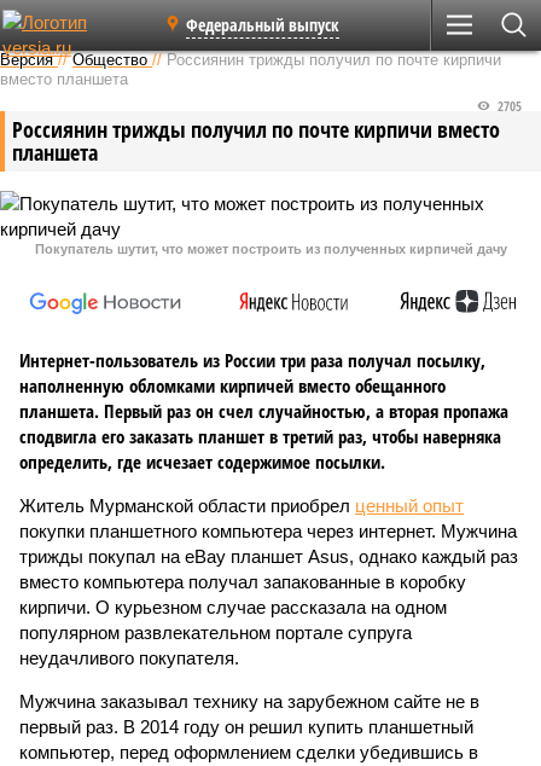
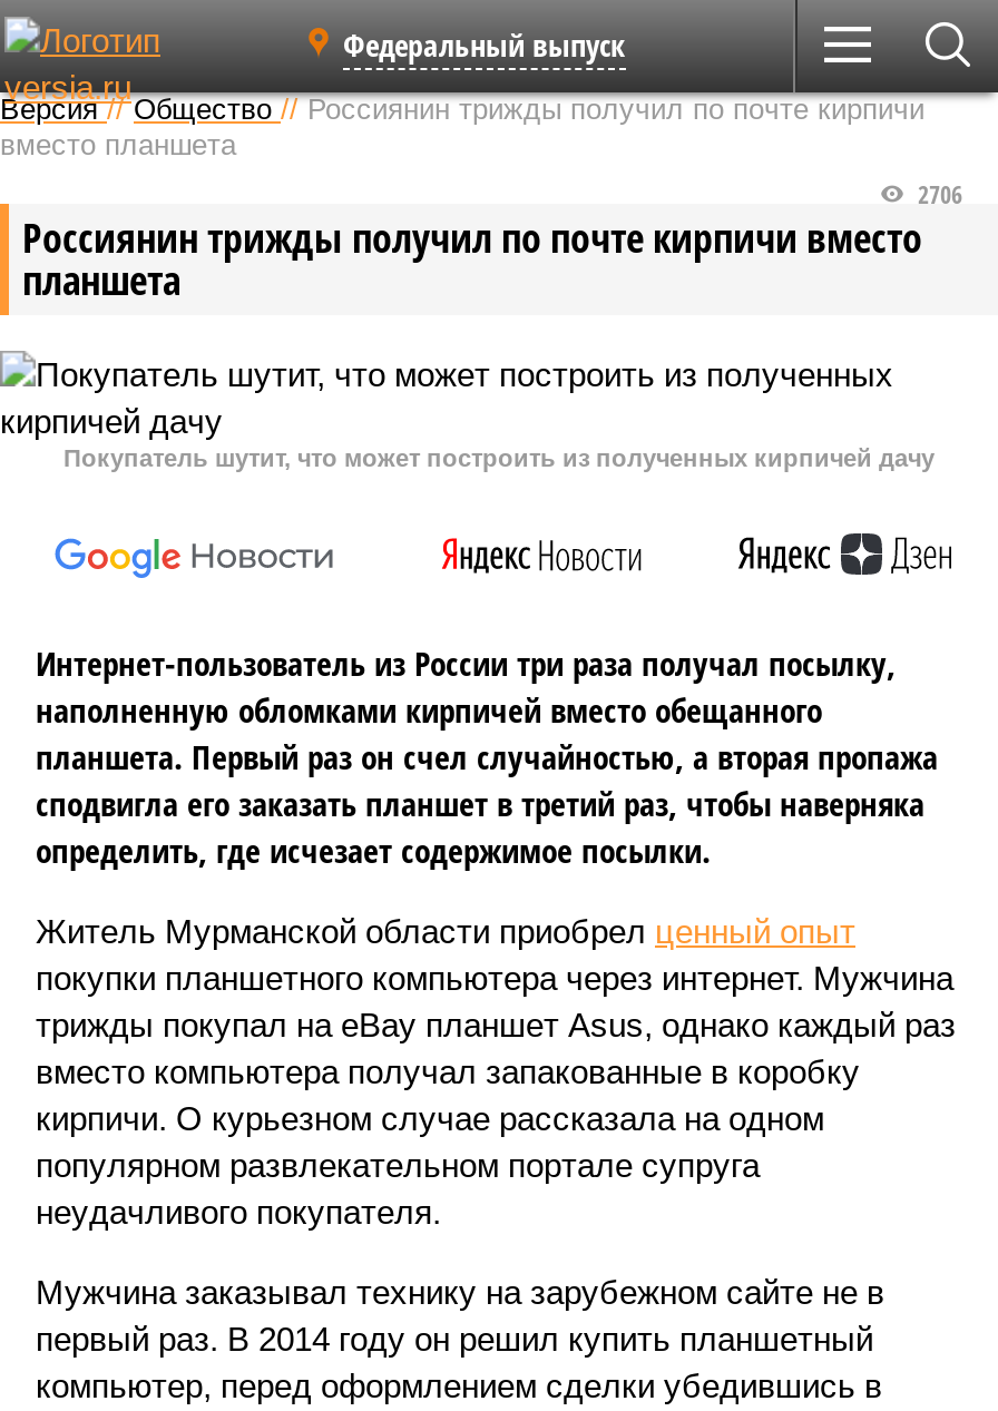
- 2705
+ 2706
